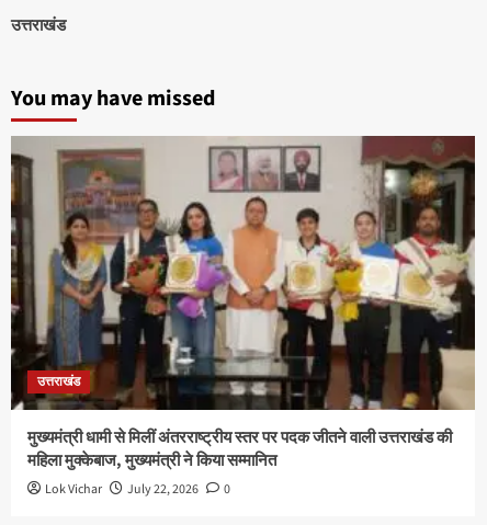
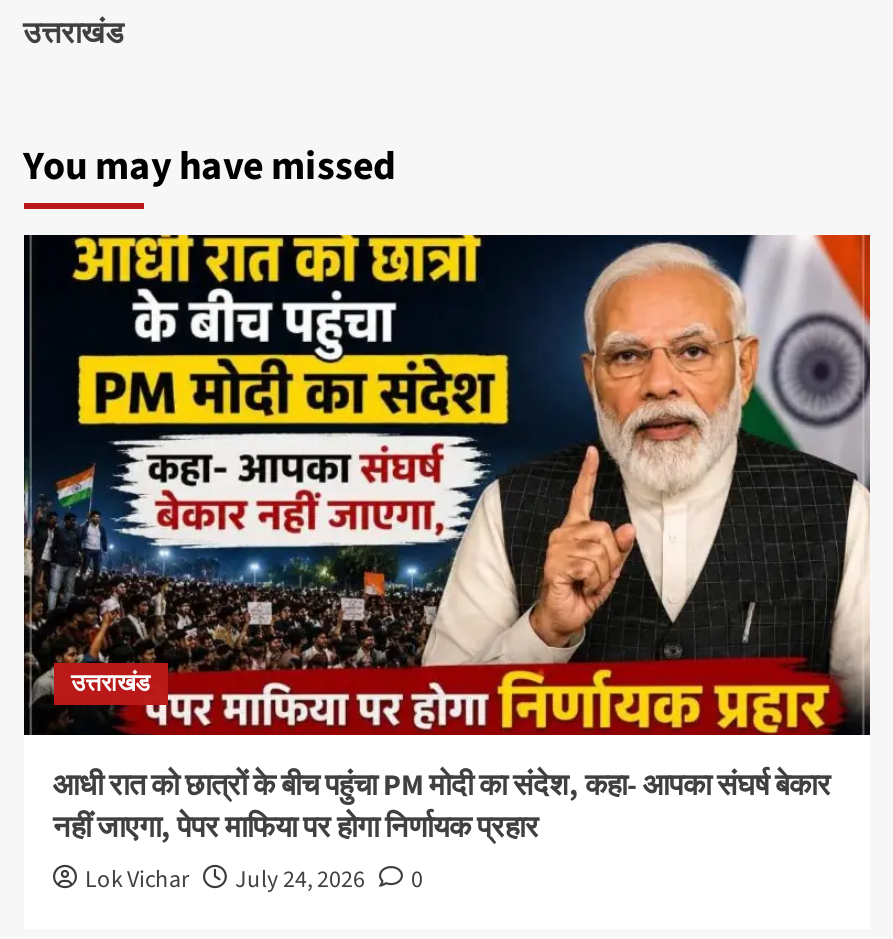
- [image]
- मुख्यमंत्री धामी से मिलीं अंतरराष्ट्रीय स्तर पर पदक जीतने वाली उत्तराखंड की
- महिला मुक्केबाज, मुख्यमंत्री ने किया सम्मानित
+ [image]
+ आधी रात को छात्रों के बीच पहुंचा PM मोदी का संदेश, कहा- आपका संघर्ष बेकार
+ नहीं जाएगा, पेपर माफिया पर होगा निर्णायक प्रहार

- Lok Vichar July 22, 2026 0
+ Lok Vichar July 24, 2026 0
